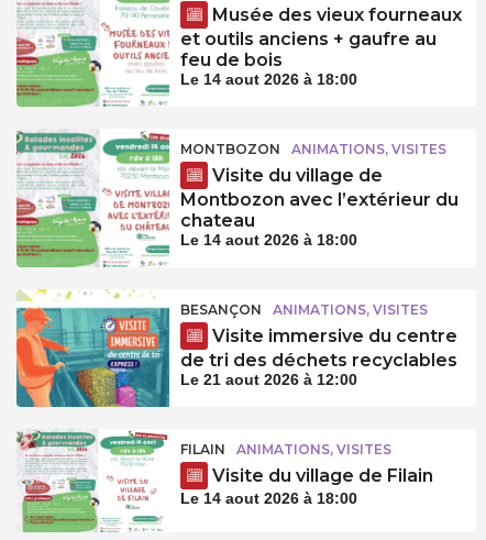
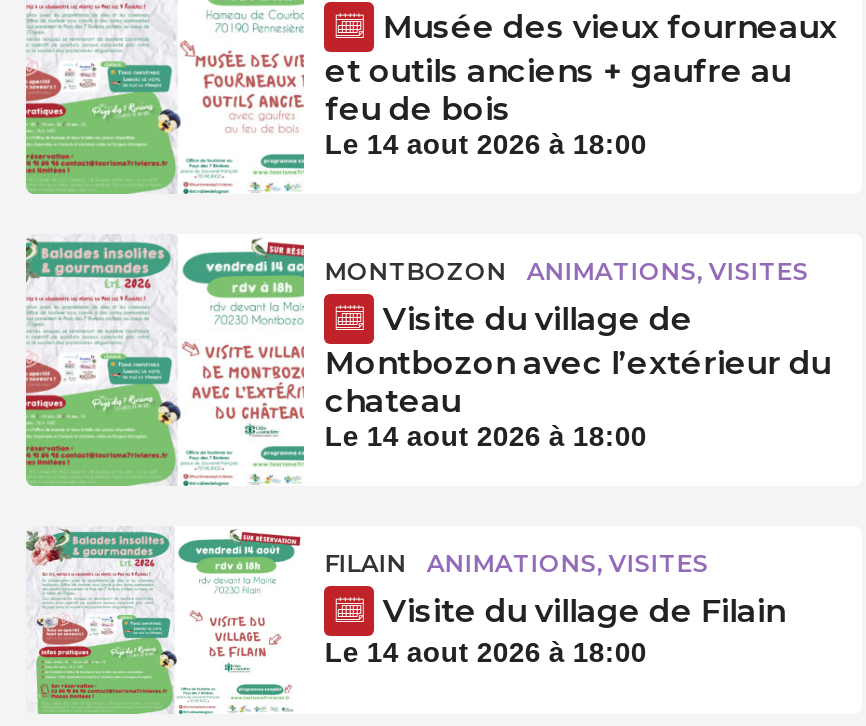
- [image]
- BESANÇON
- ANIMATIONS, VISITES
- Visite immersive du centre
- de tri des déchets recyclables
- Le 21 aout 2026 à 12:00
